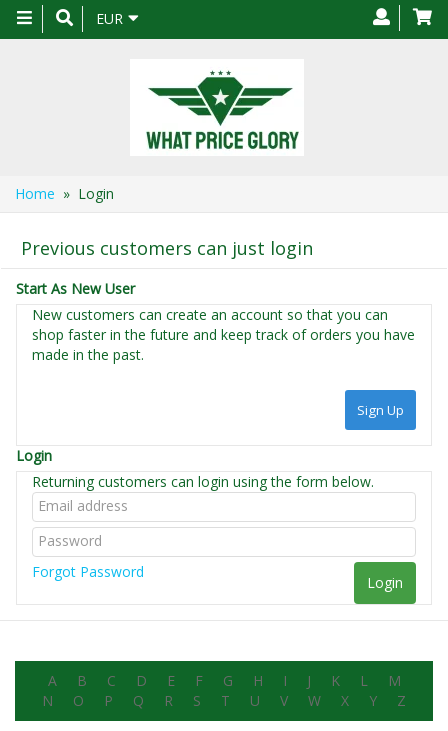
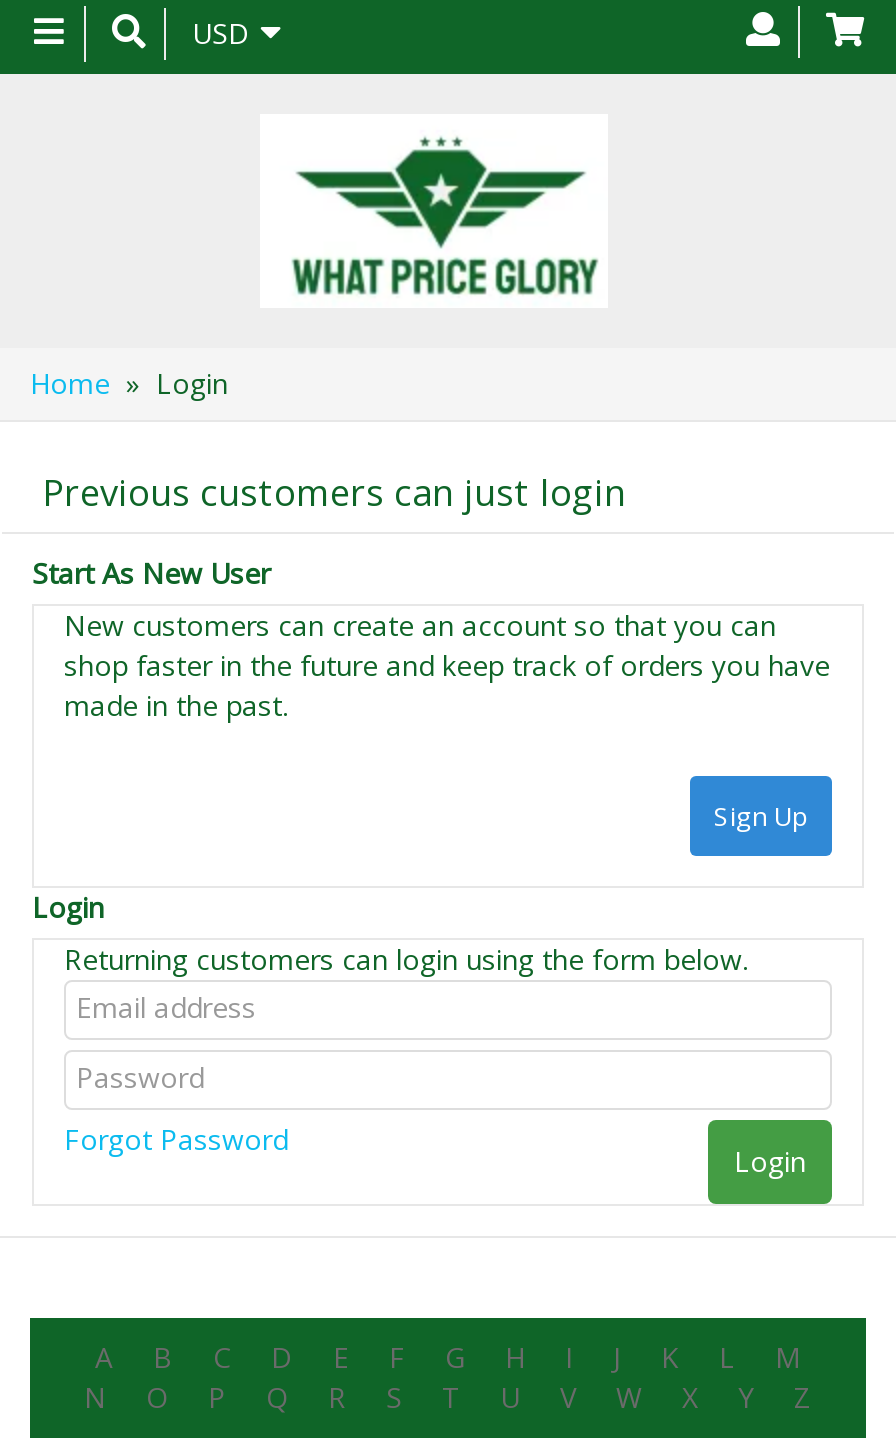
- EUR
+ USD
